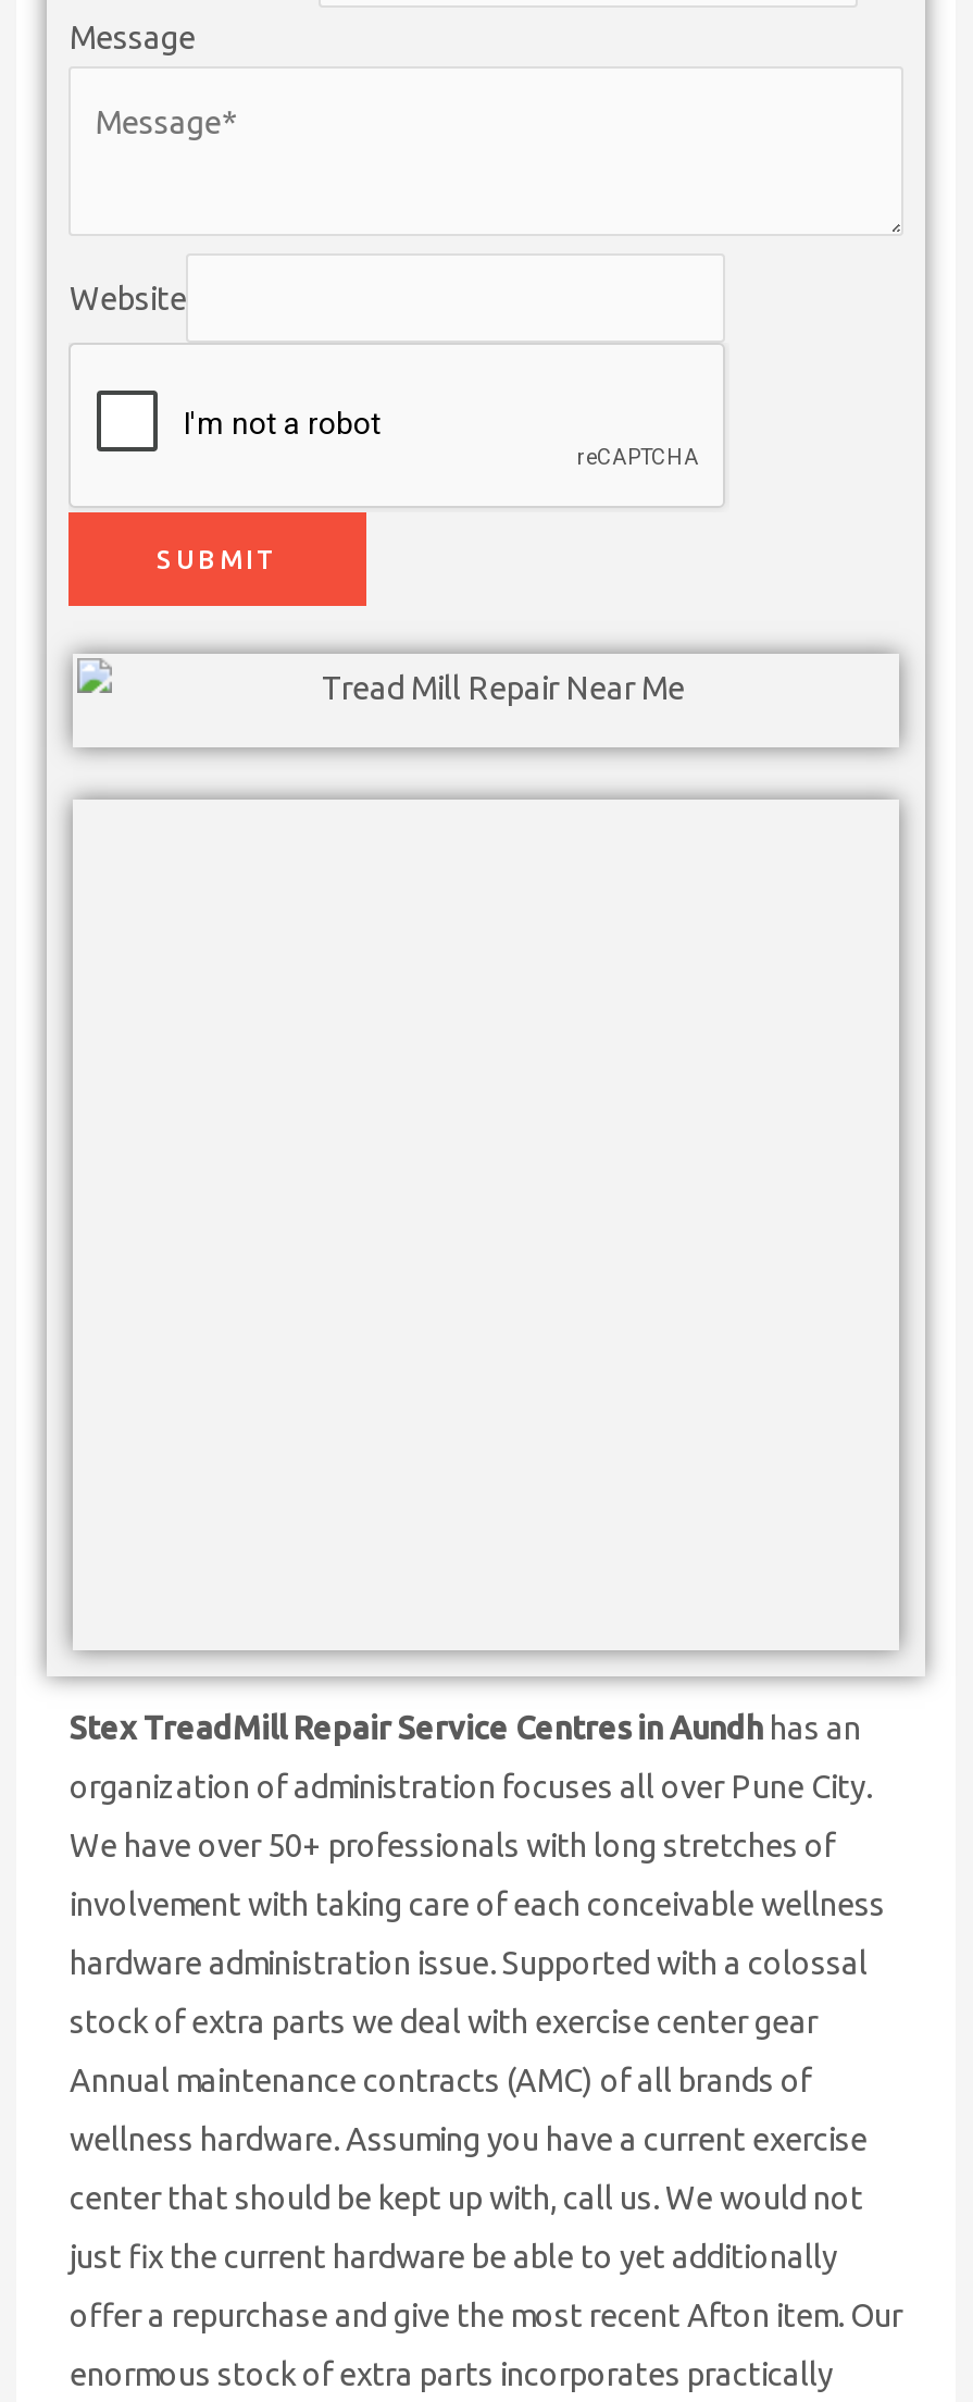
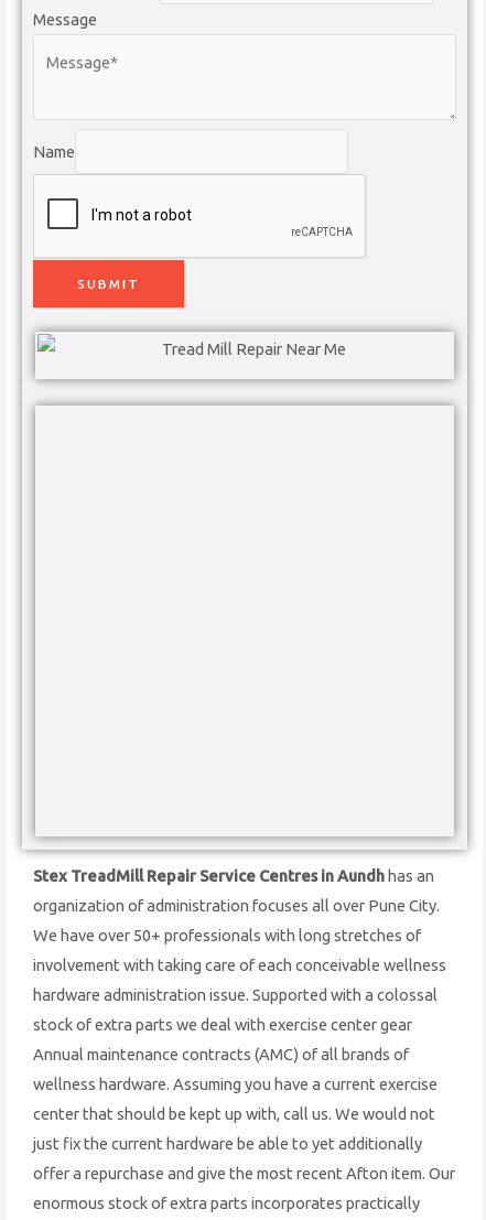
- Website
+ Name
